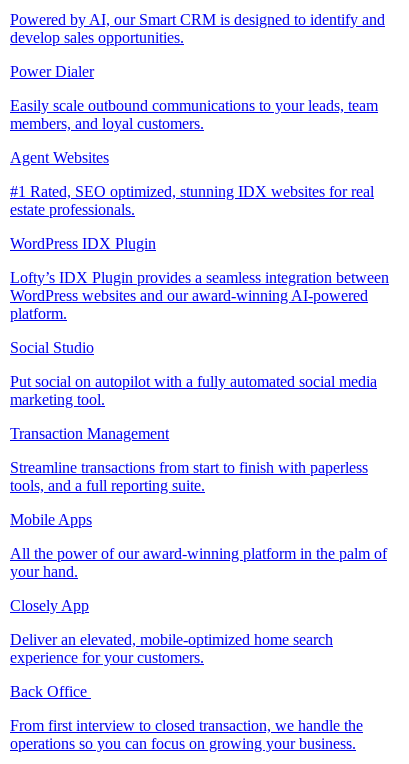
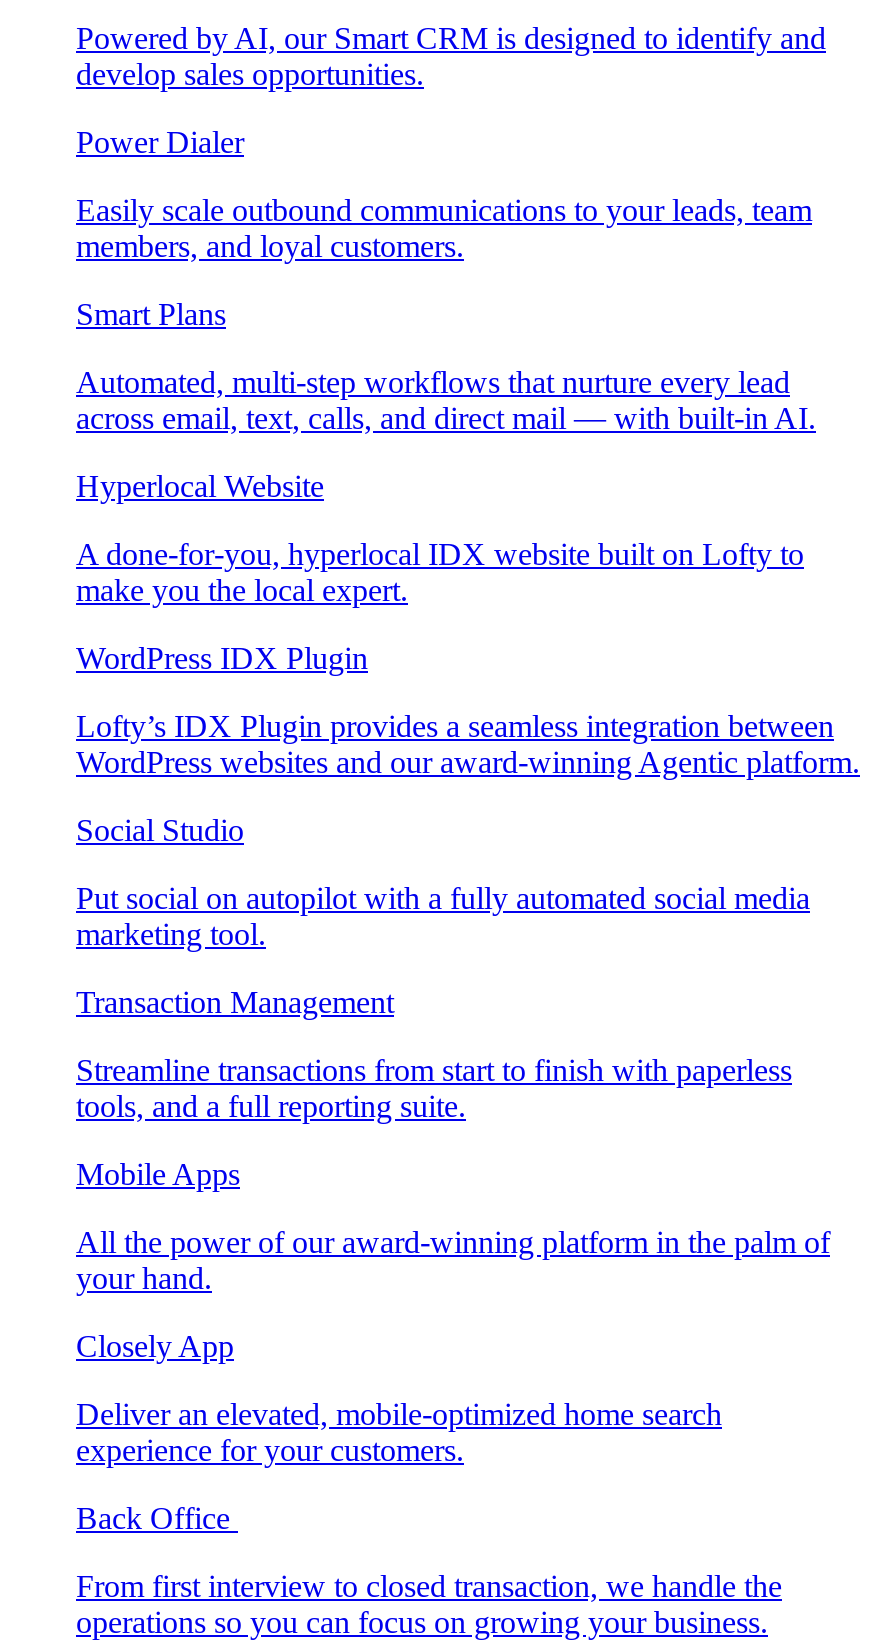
- Agent Websites
- #1 Rated, SEO optimized, stunning IDX websites for real
- estate professionals.
+ Smart Plans
+ Automated, multi-step workflows that nurture every lead
+ across email, text, calls, and direct mail — with built-in AI.
+ Hyperlocal Website
+ A done-for-you, hyperlocal IDX website built on Lofty to
+ make you the local expert.

moved down: WordPress IDX Plugin | Lofty’s IDX Plugin provides a seamless integration between

- WordPress websites and our award-winning AI-powered
- platform.
+ WordPress websites and our award-winning Agentic platform.
